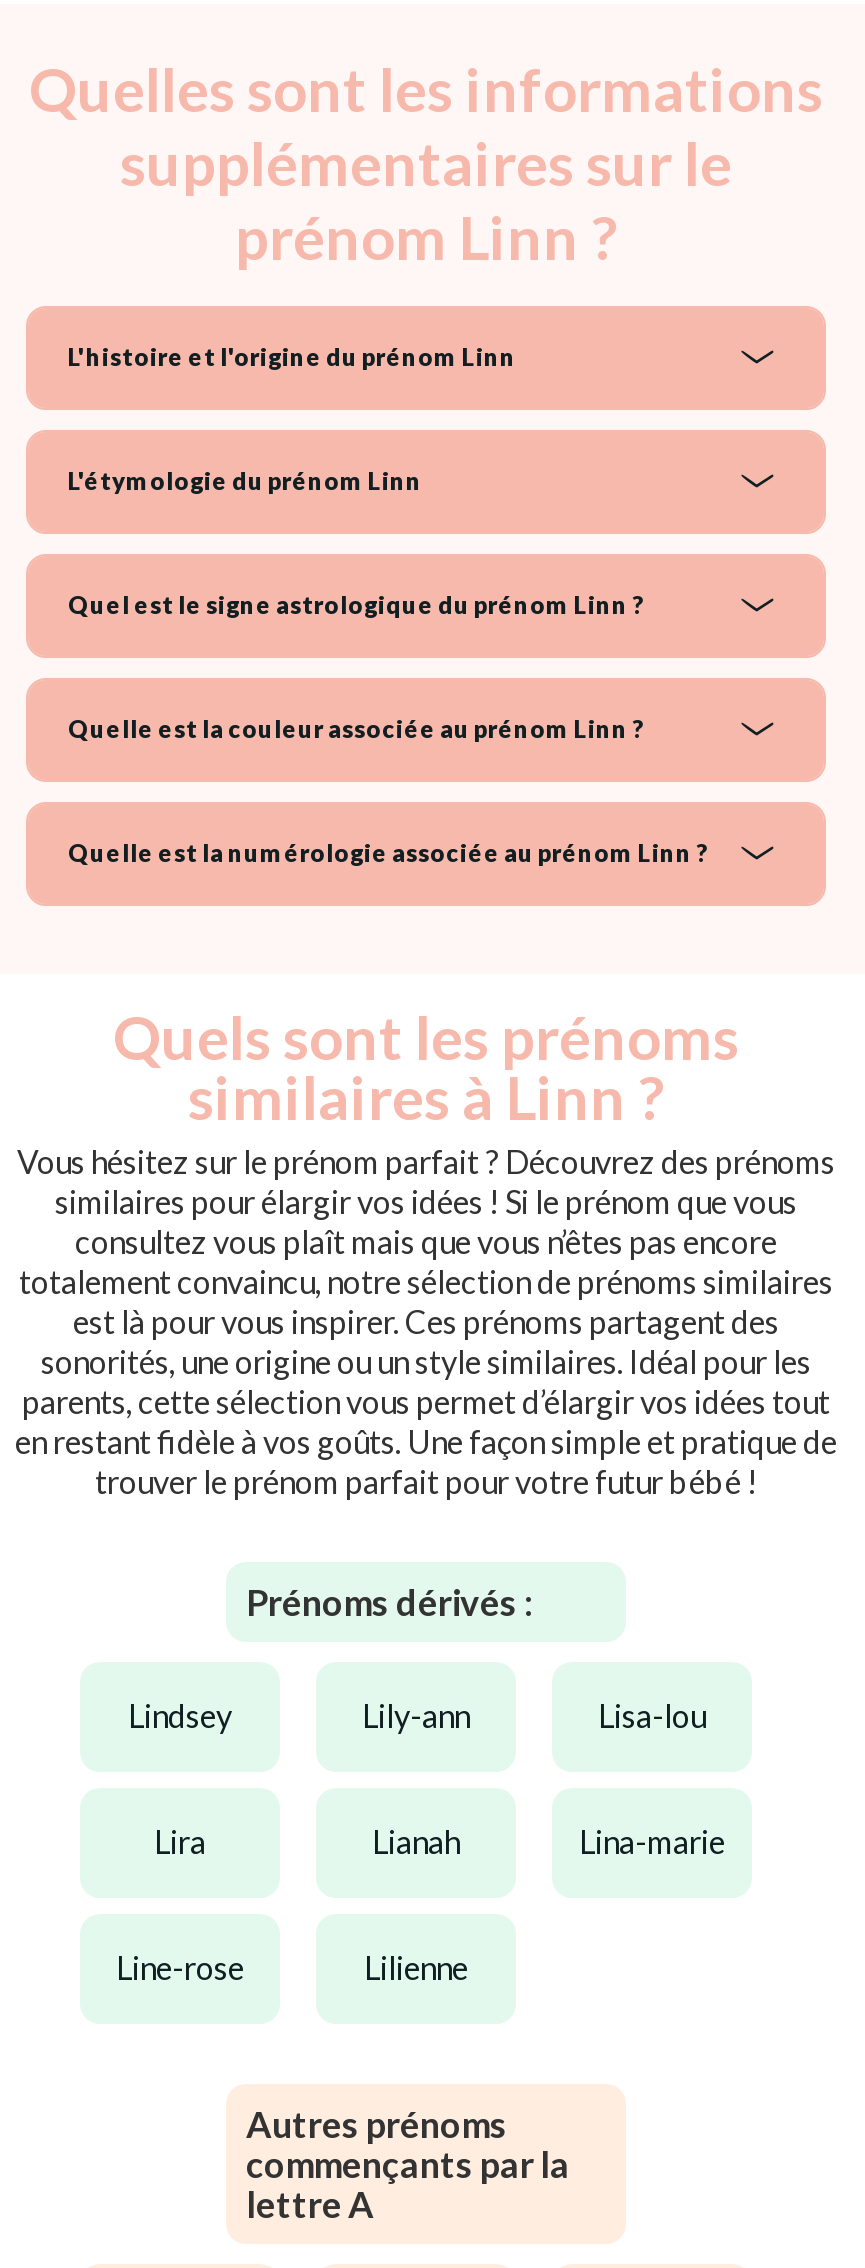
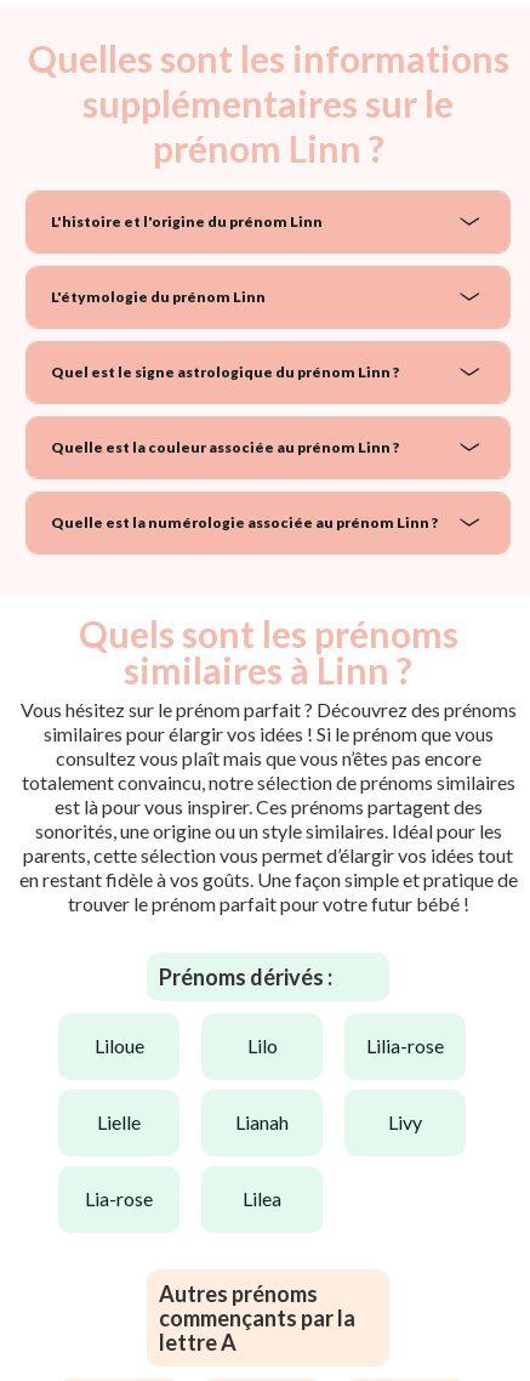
- lindsey
- lily-ann
- lisa-lou
+ liloue
+ lilo
+ lilia-rose

- lira
+ lielle

- lina-marie
+ livy

- line-rose
- lilienne
+ lia-rose
+ lilea
